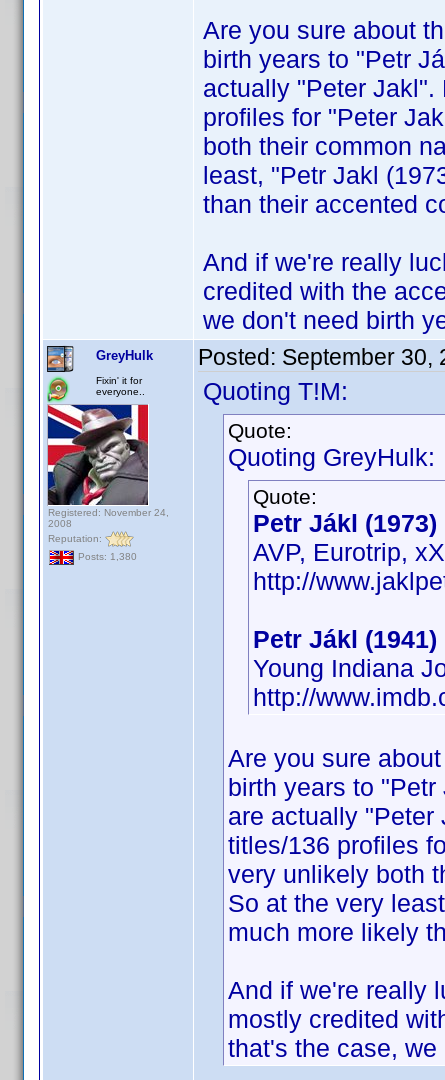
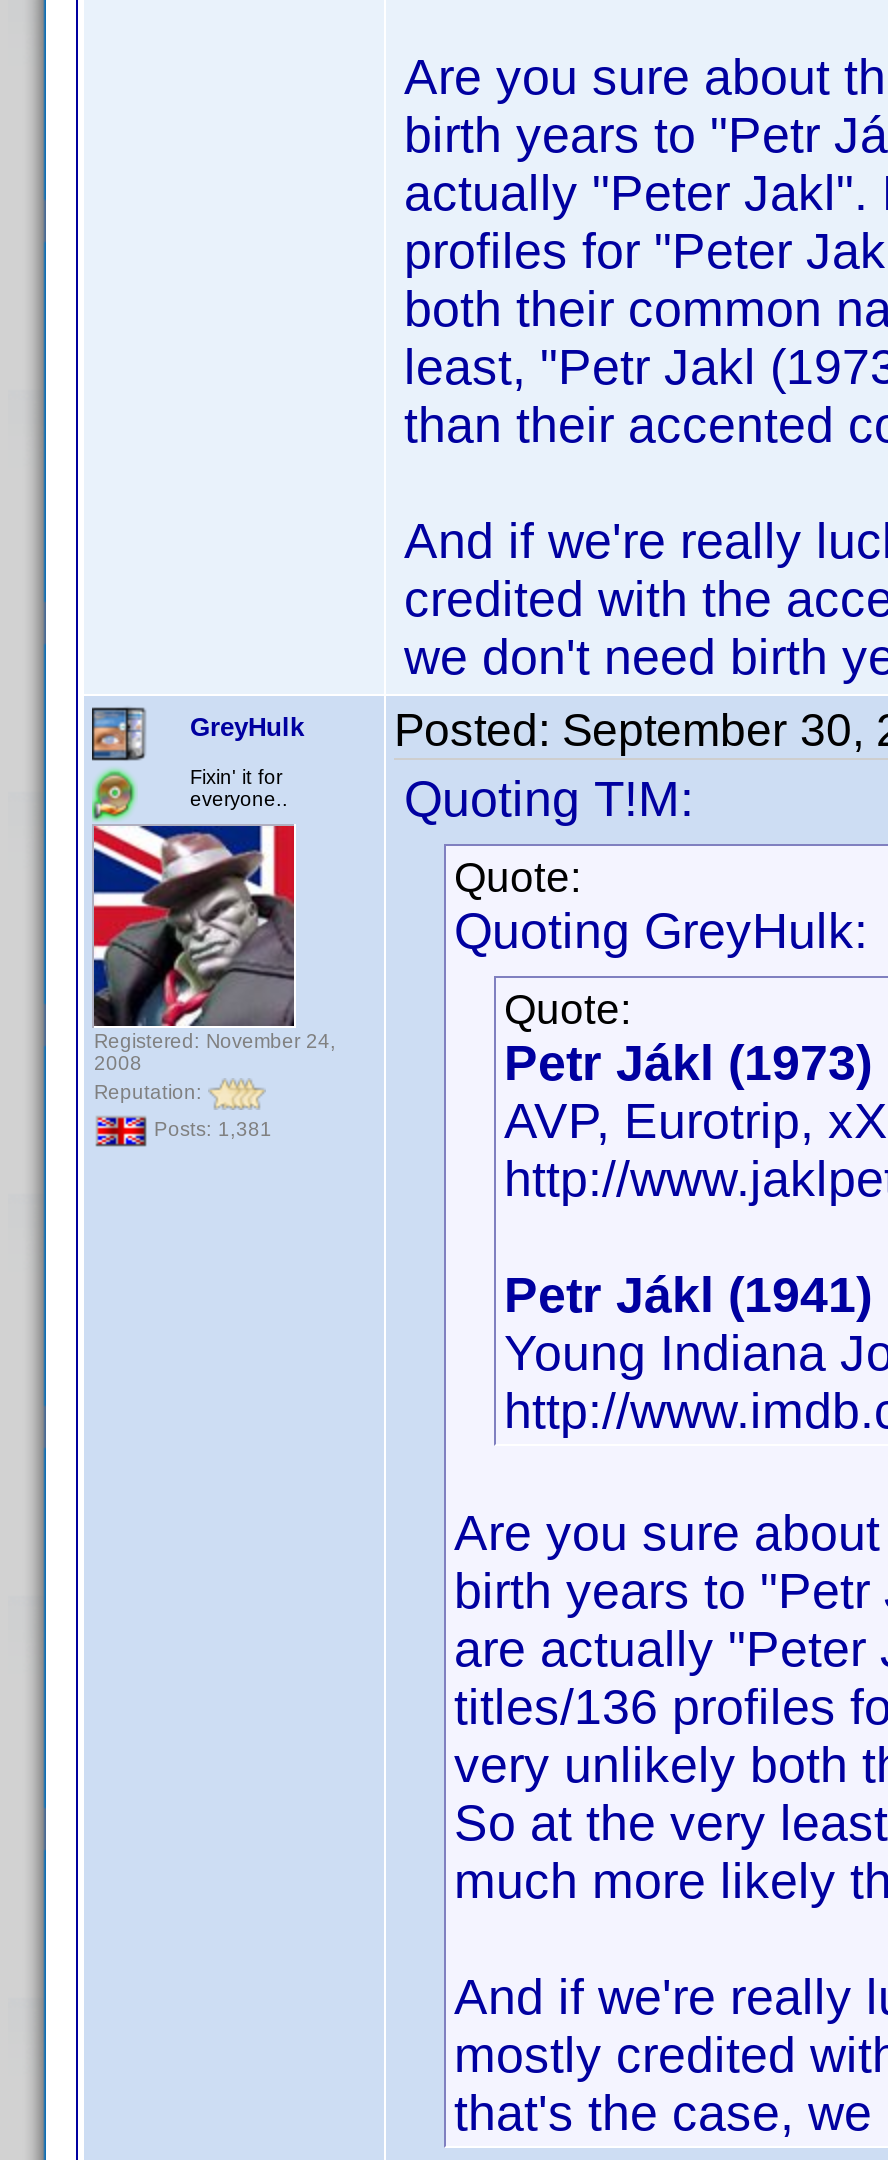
- Posts: 1,380
+ Posts: 1,381
